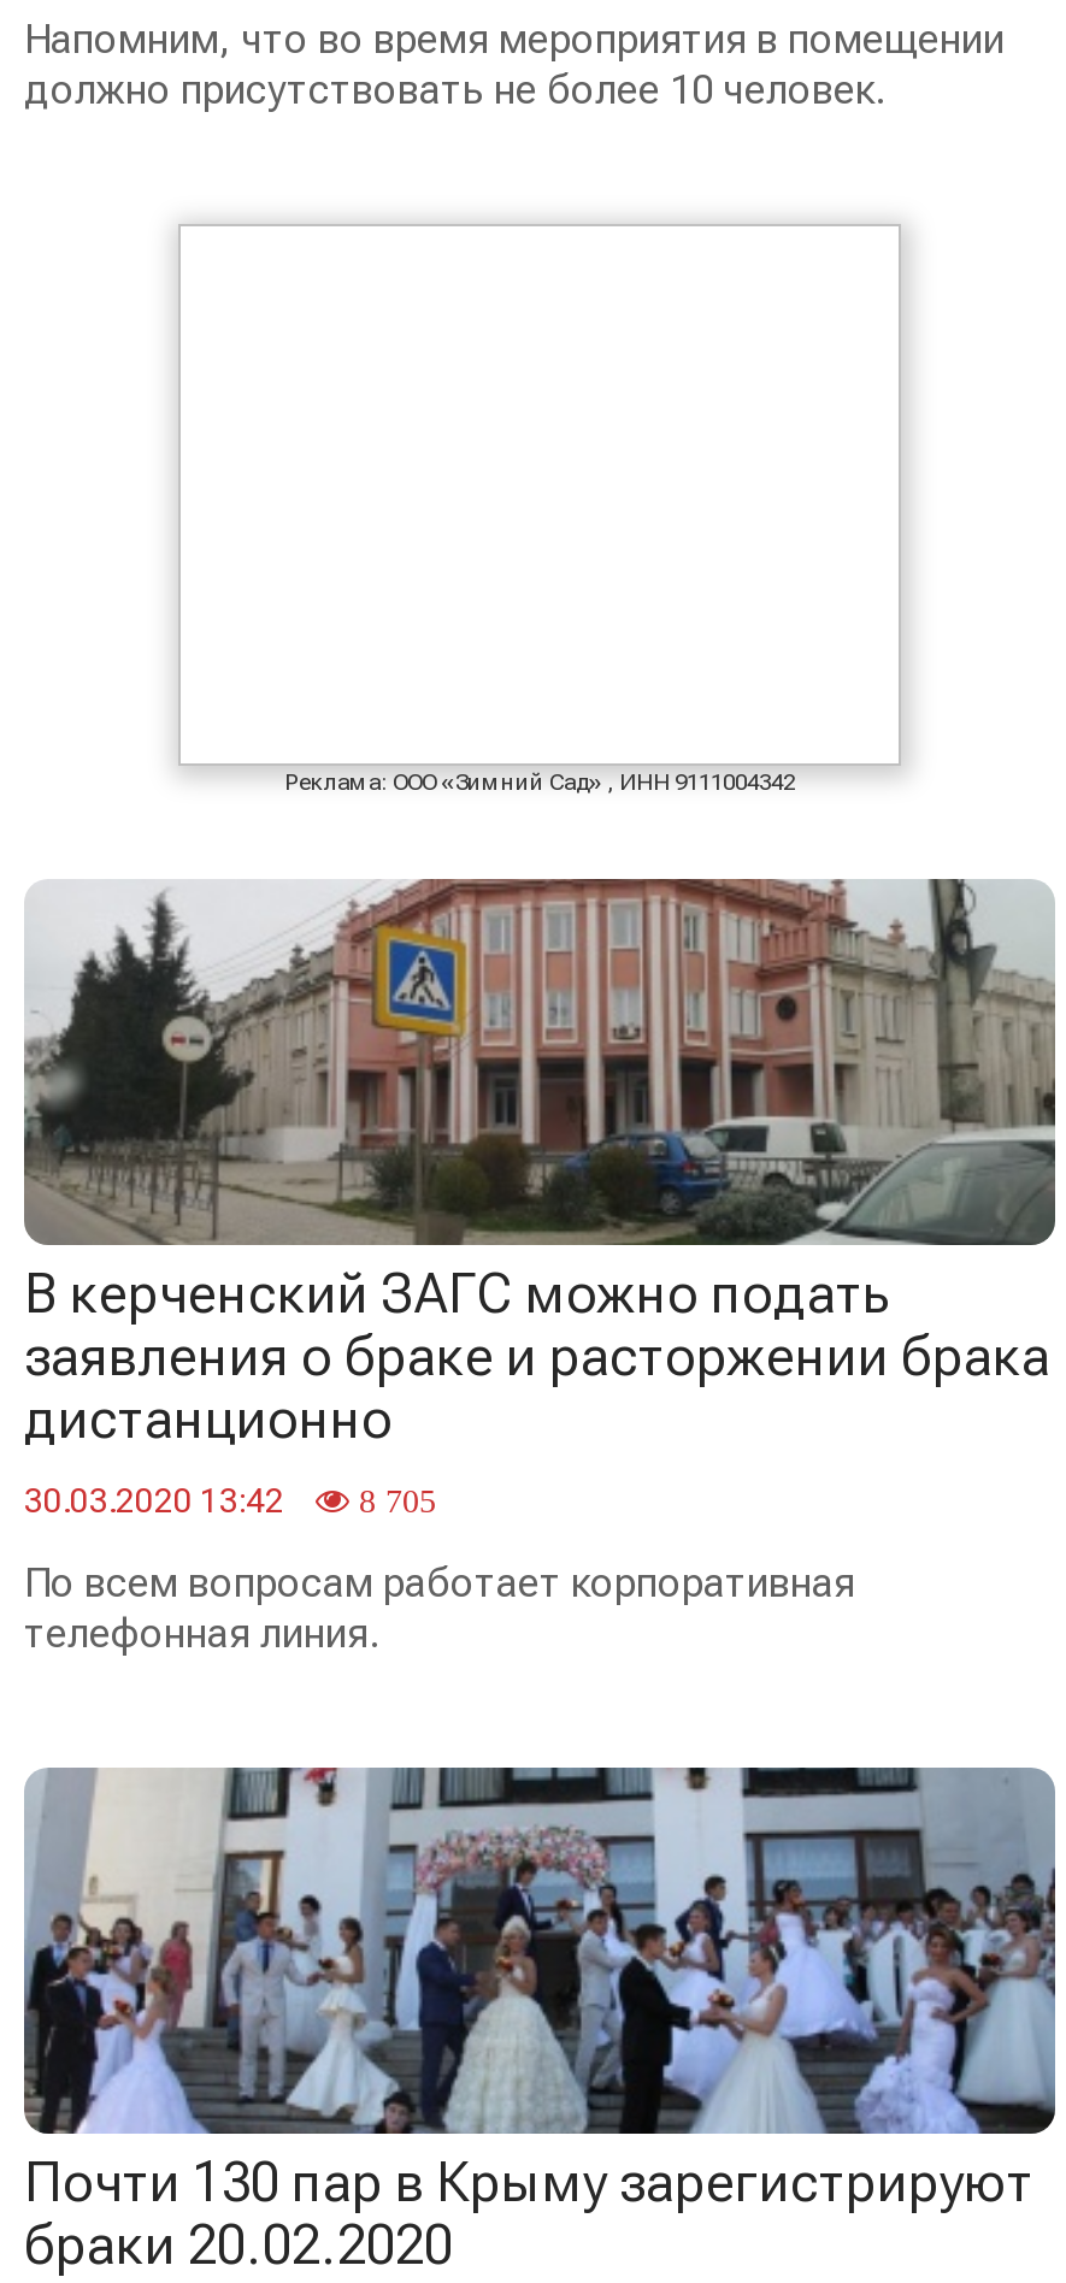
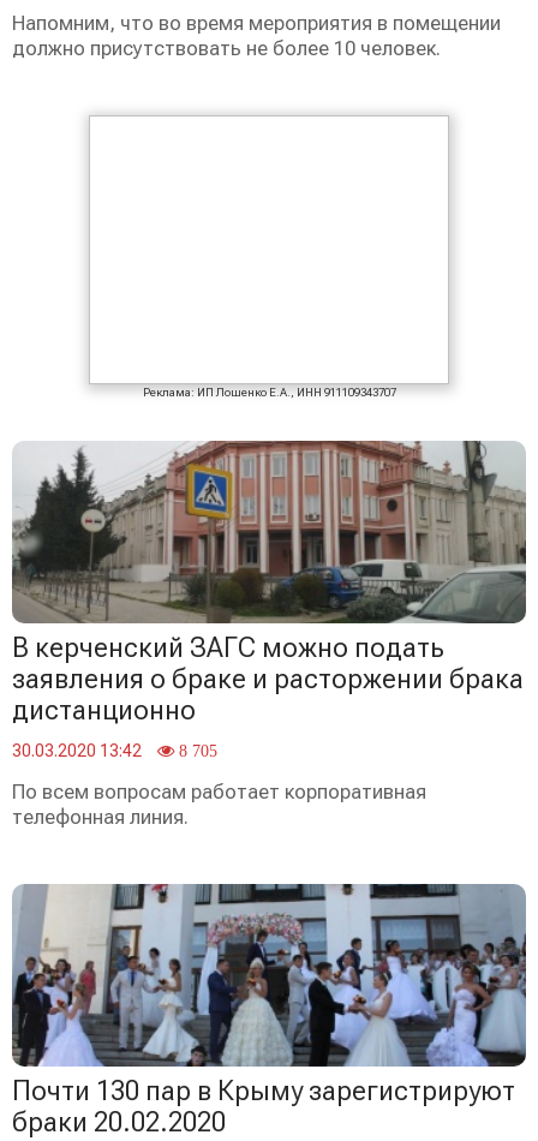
- Реклама: ООО «Зимний Сад» , ИНН 9111004342
+ Реклама: ИП Лошенко Е.А., ИНН 911109343707
